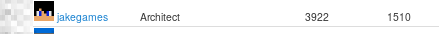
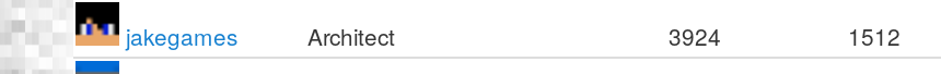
- 3922
+ 3924

- 1510
+ 1512
